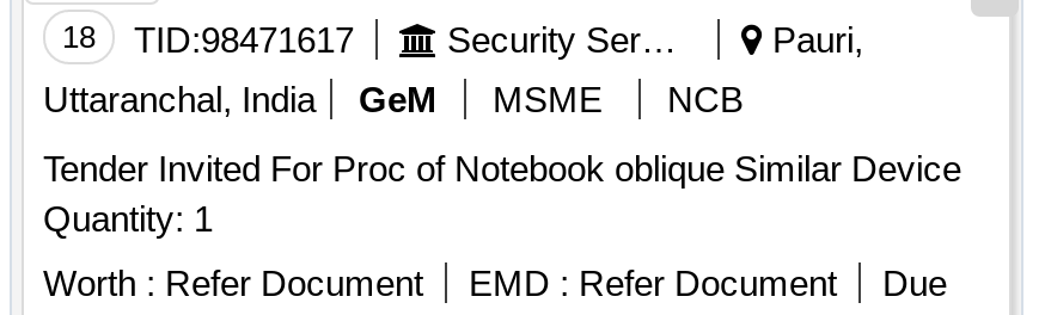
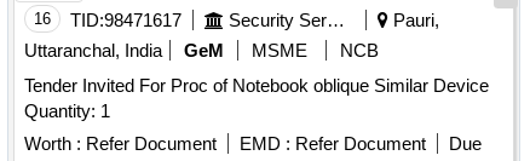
- 18 TID:98471617
+ 16 TID:98471617
